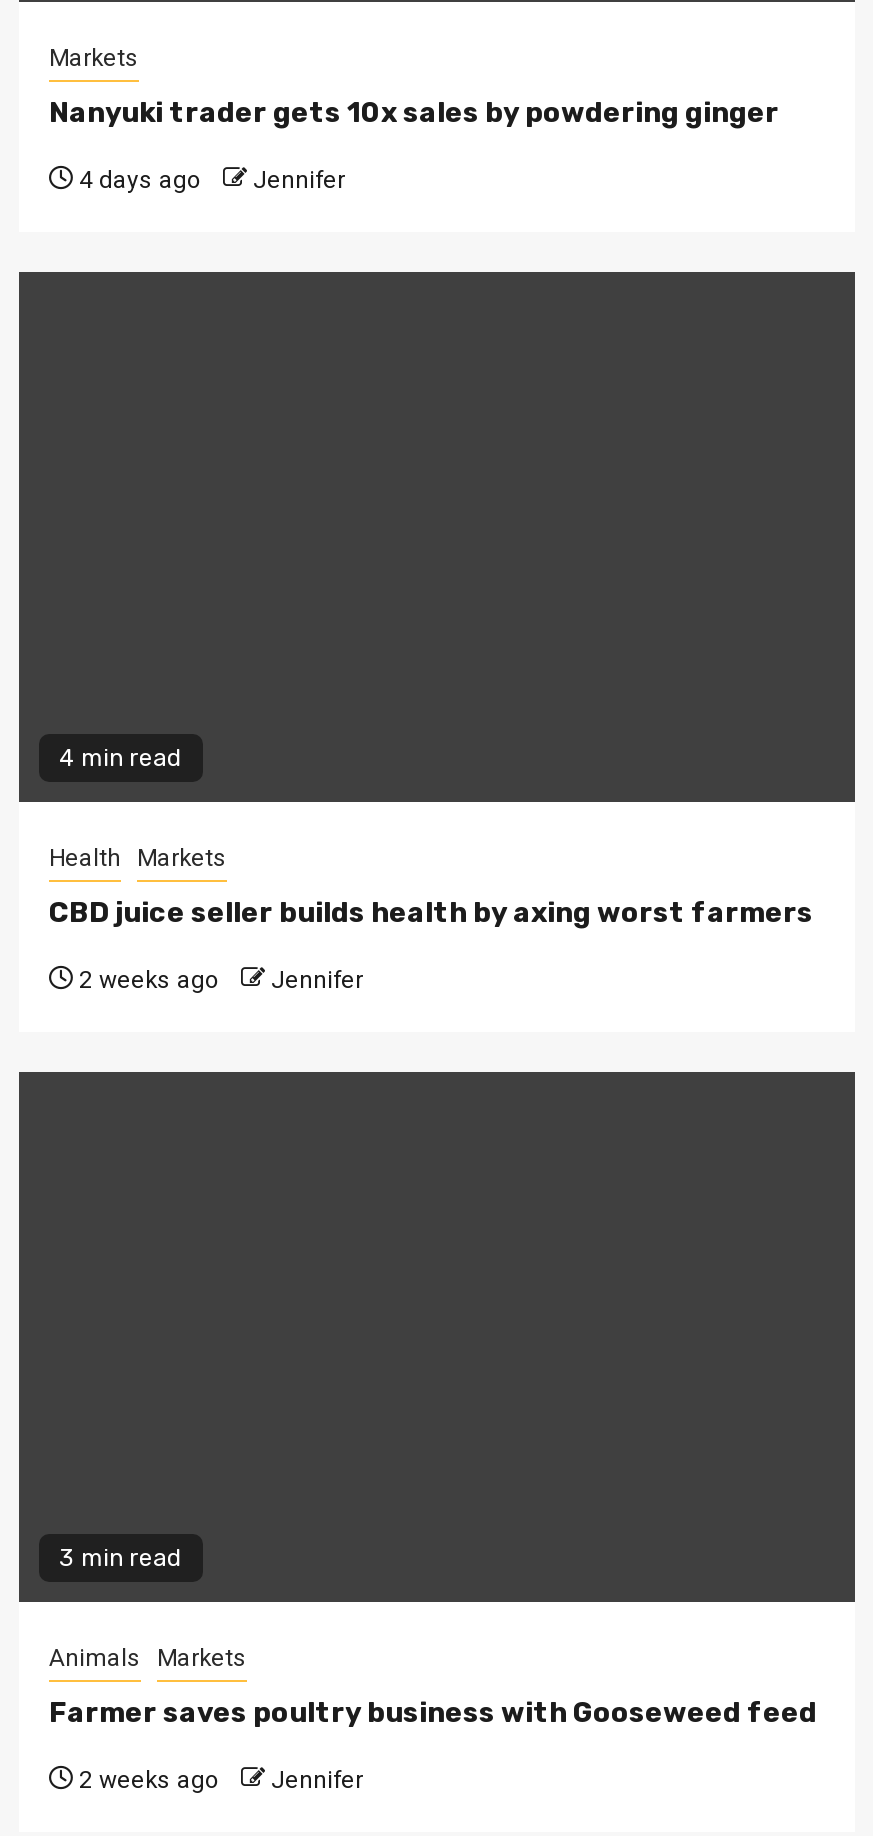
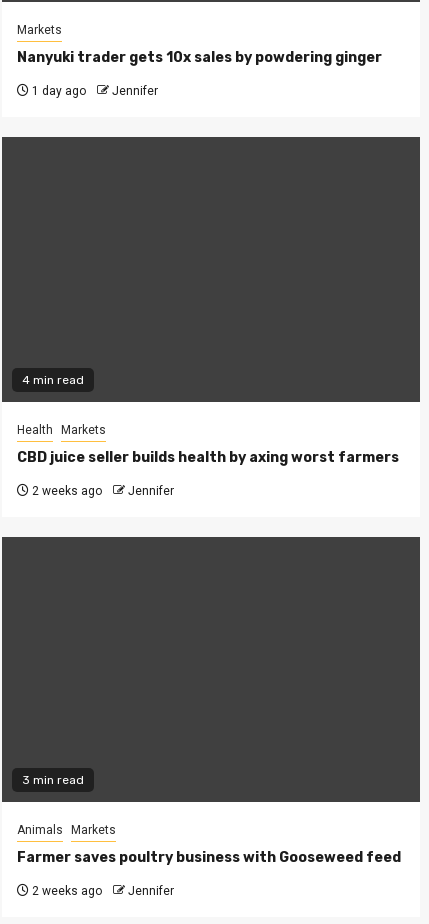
- 4 days ago Jennifer
+ 1 day ago Jennifer
